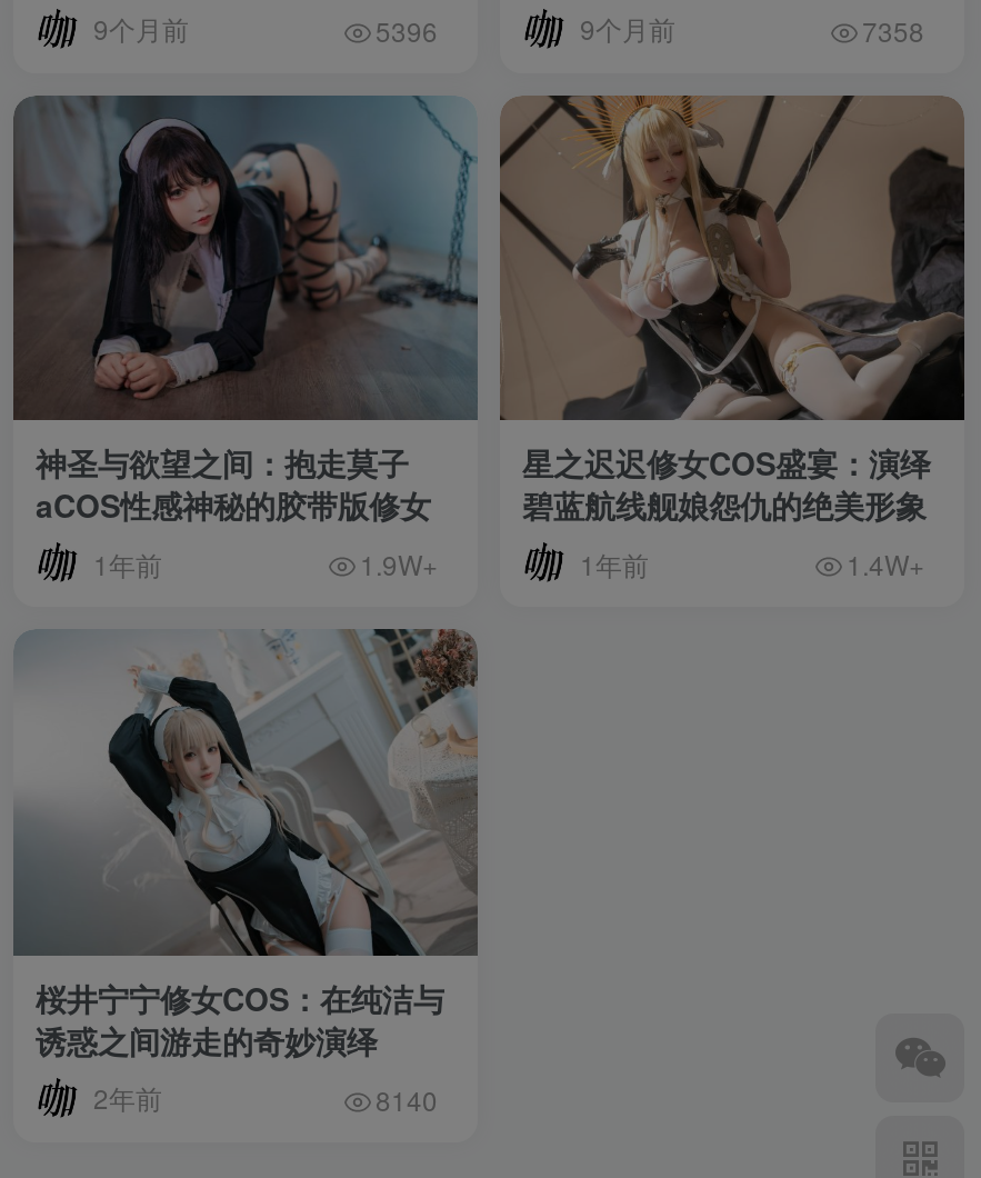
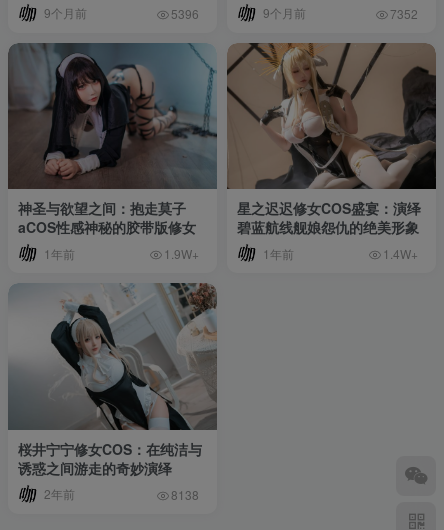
- 7358
+ 7352

- 8140
+ 8138
